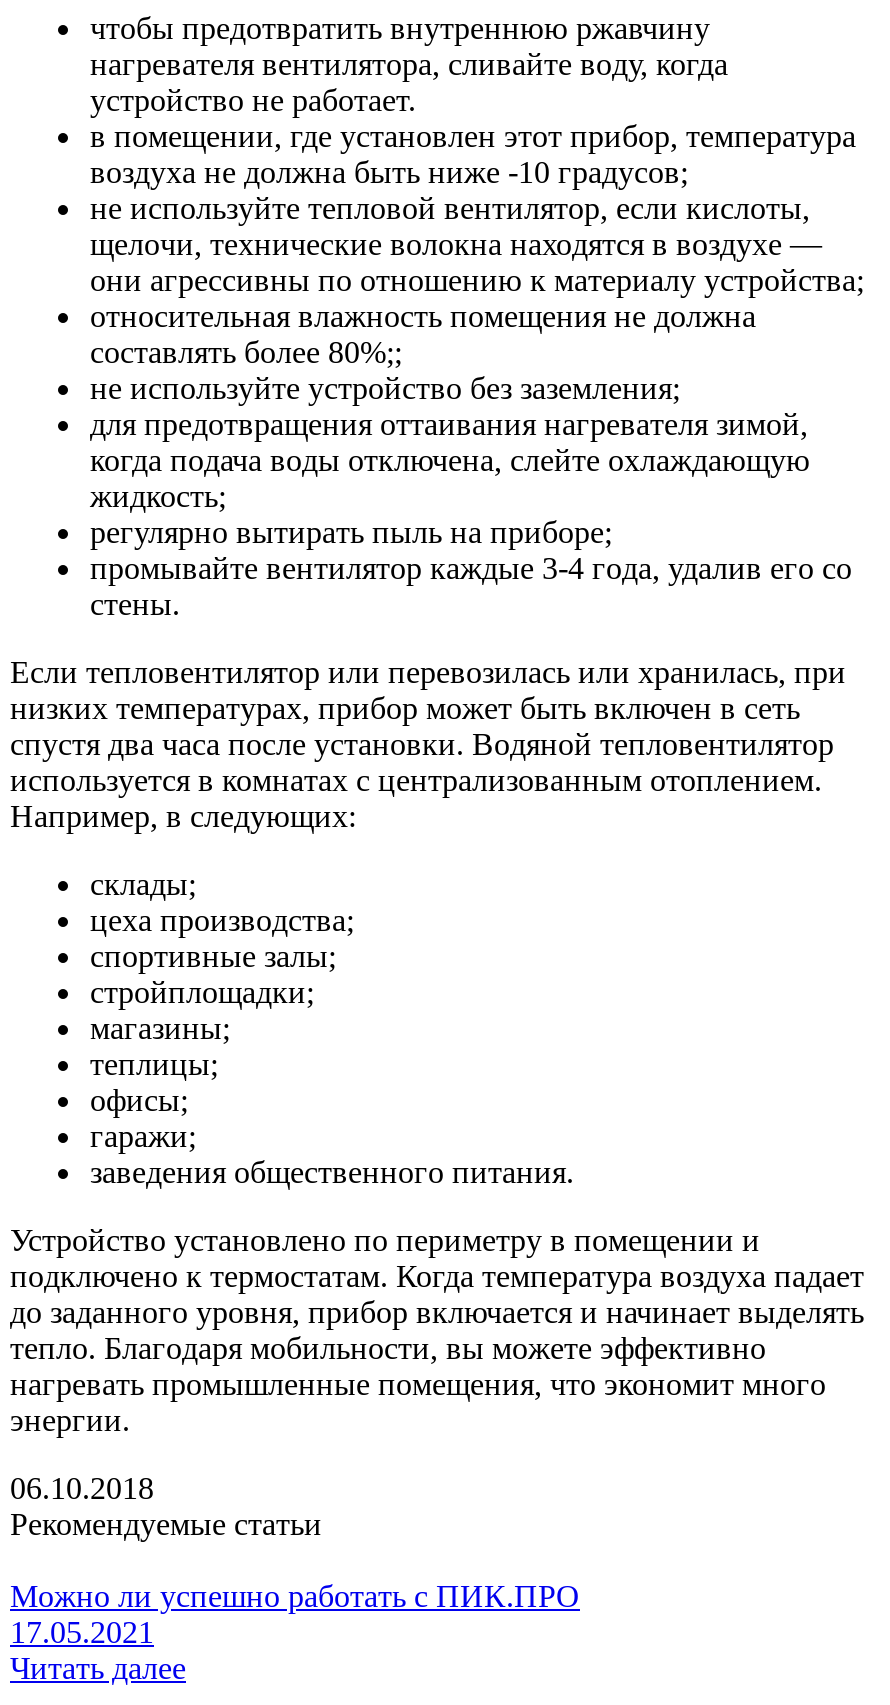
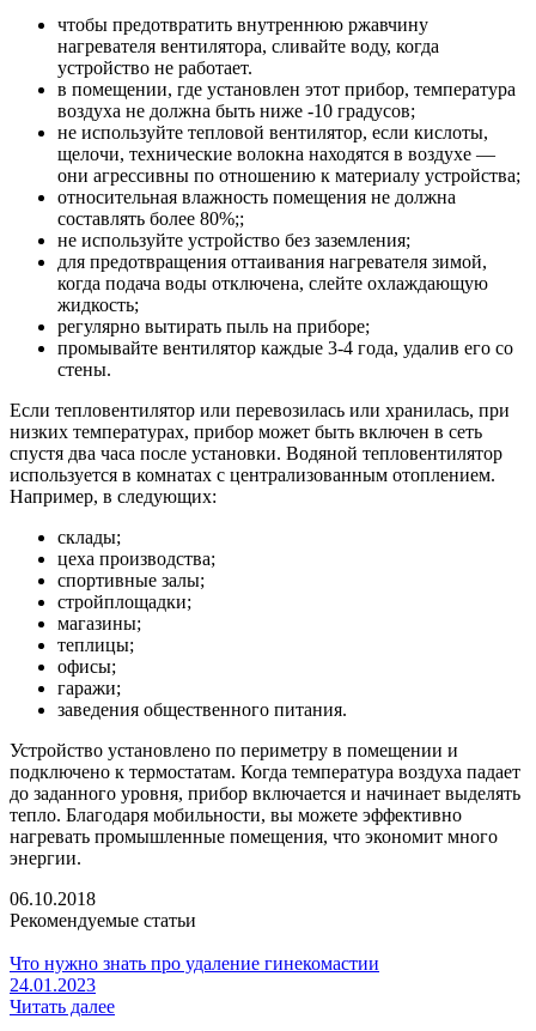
- Можно ли успешно работать с ПИК.ПРО
- 17.05.2021
+ Что нужно знать про удаление гинекомастии
+ 24.01.2023
